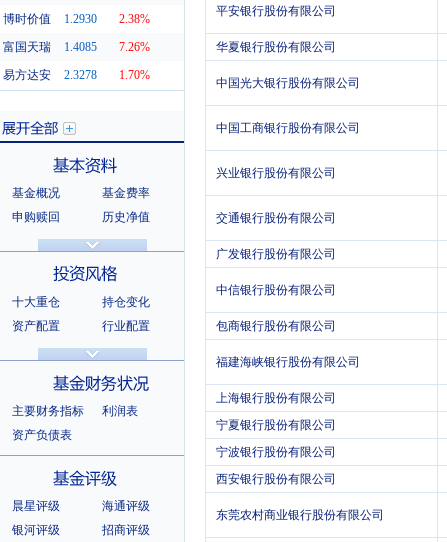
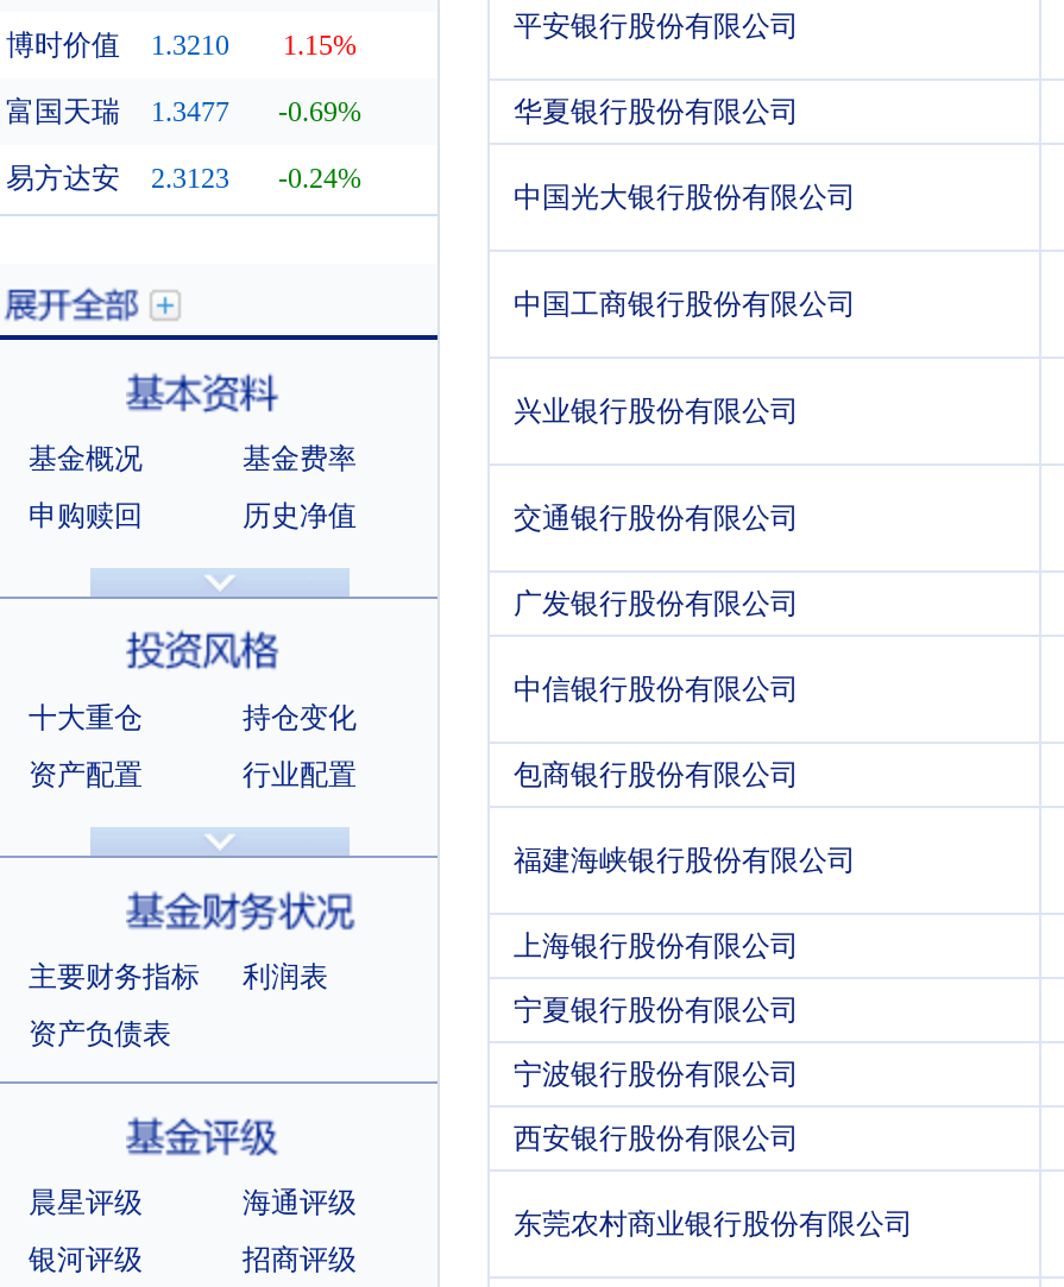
- 1.2930
+ 1.3210

- 2.38%
+ 1.15%

- 1.4085
+ 1.3477

- 7.26%
+ -0.69%

- 2.3278
+ 2.3123

- 1.70%
+ -0.24%
